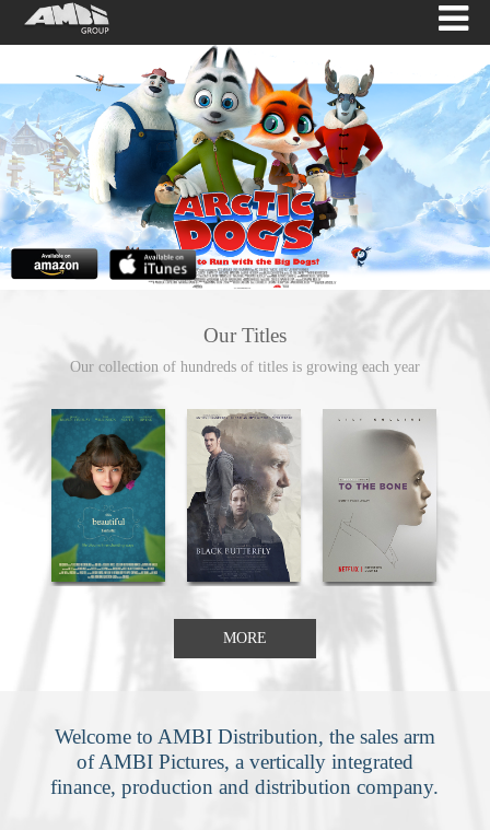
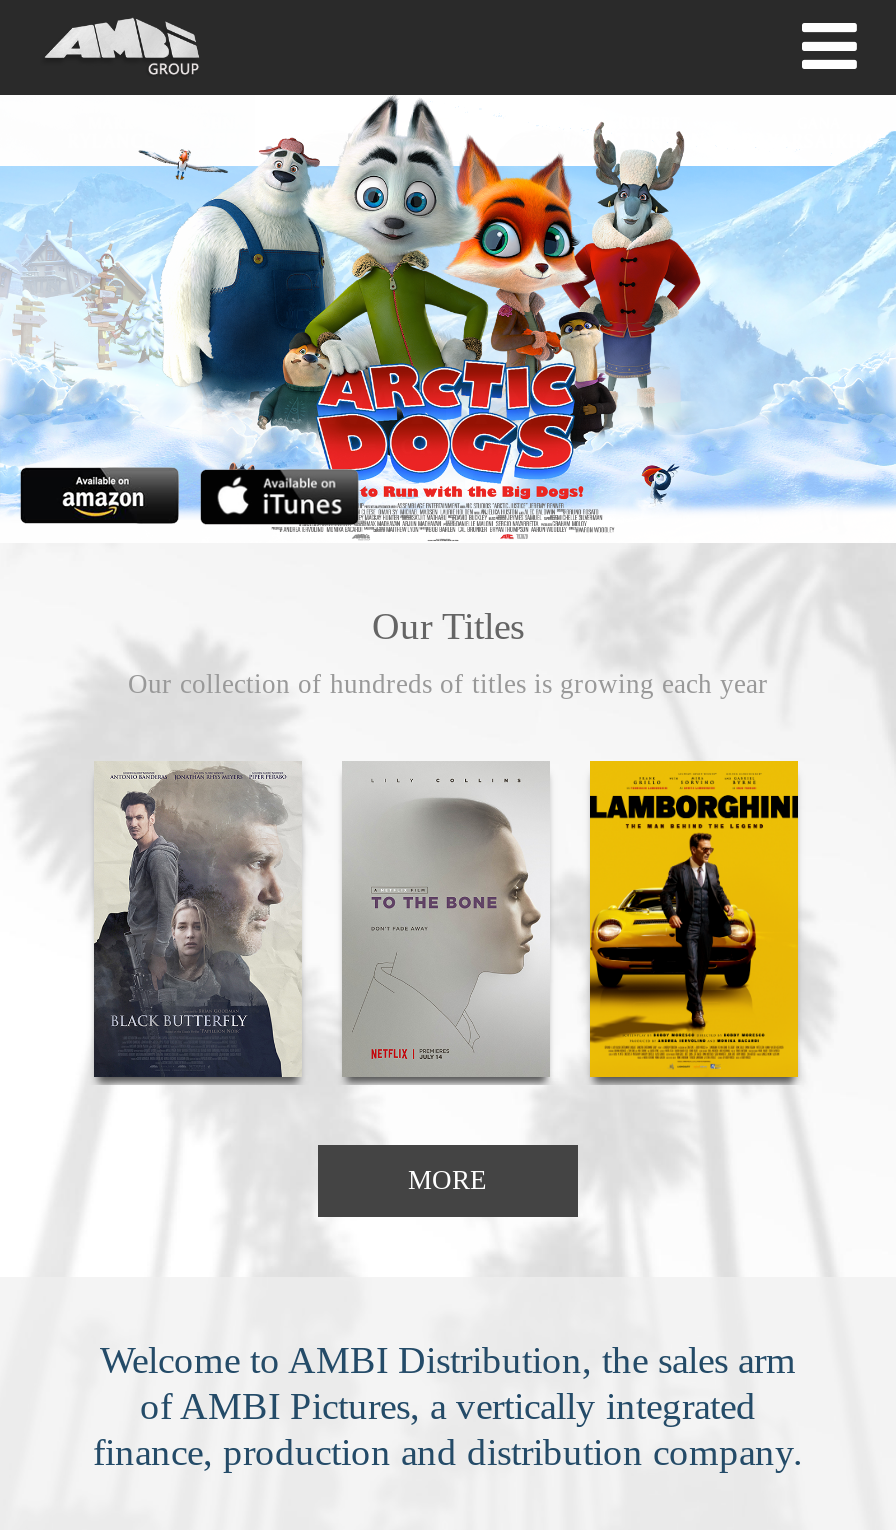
- [image]
+ [image]

- [image]
+ [image]

- [image]
+ [image]
